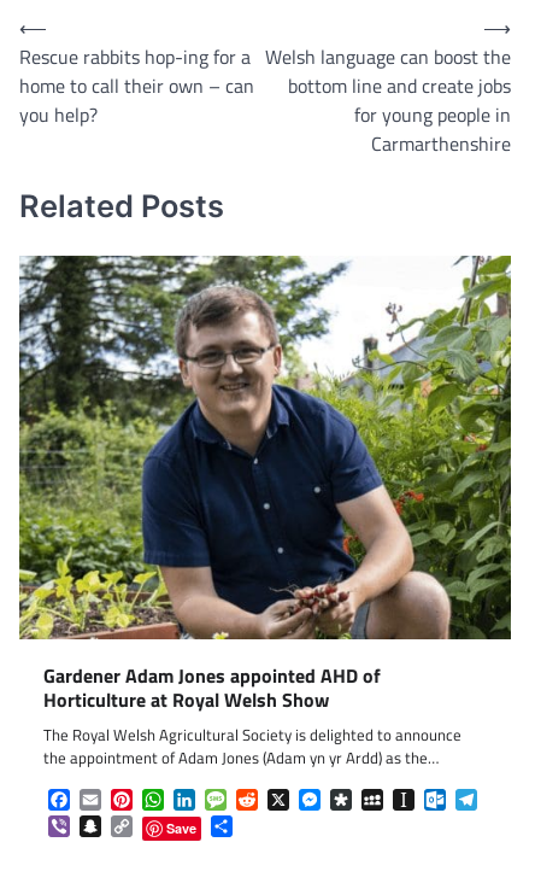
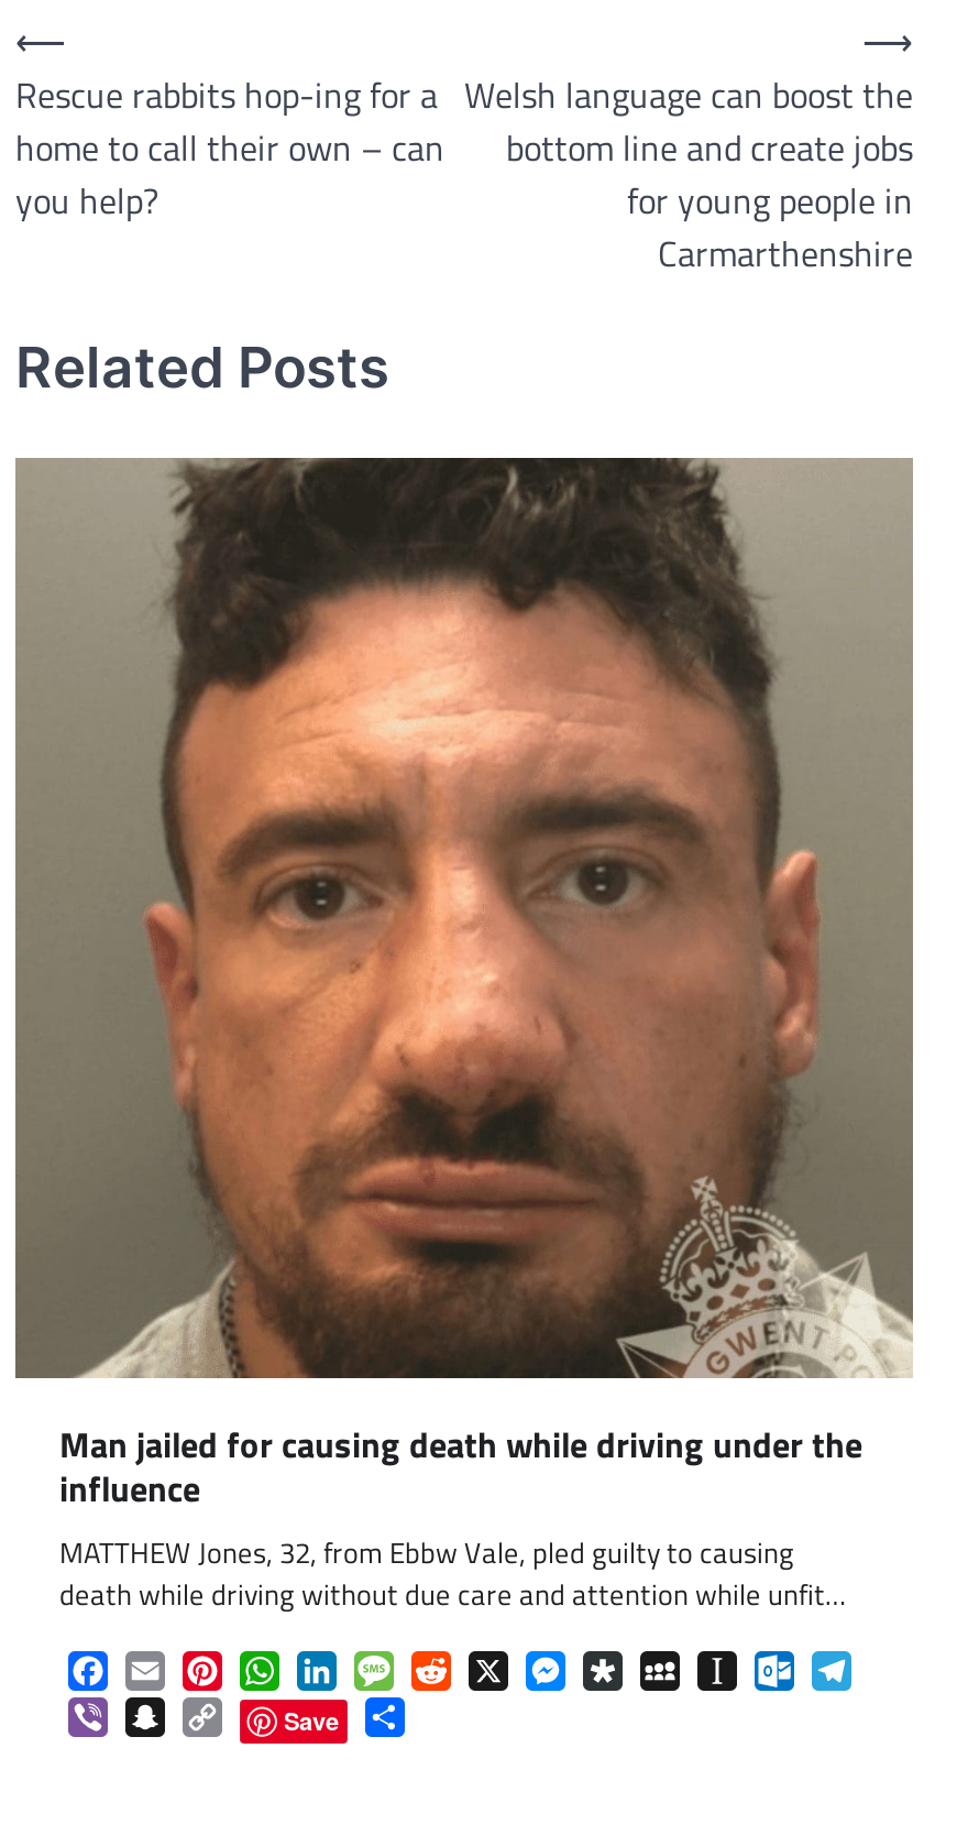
- [image]
- Gardener Adam Jones appointed AHD of
- Horticulture at Royal Welsh Show
- The Royal Welsh Agricultural Society is delighted to announce
- the appointment of Adam Jones (Adam yn yr Ardd) as the…
+ [image]
+ Man jailed for causing death while driving under the
+ influence
+ MATTHEW Jones, 32, from Ebbw Vale, pled guilty to causing
+ death while driving without due care and attention while unfit…
